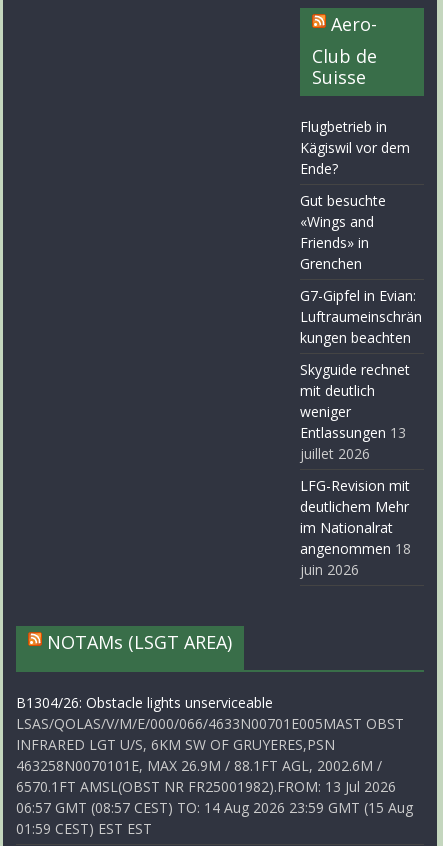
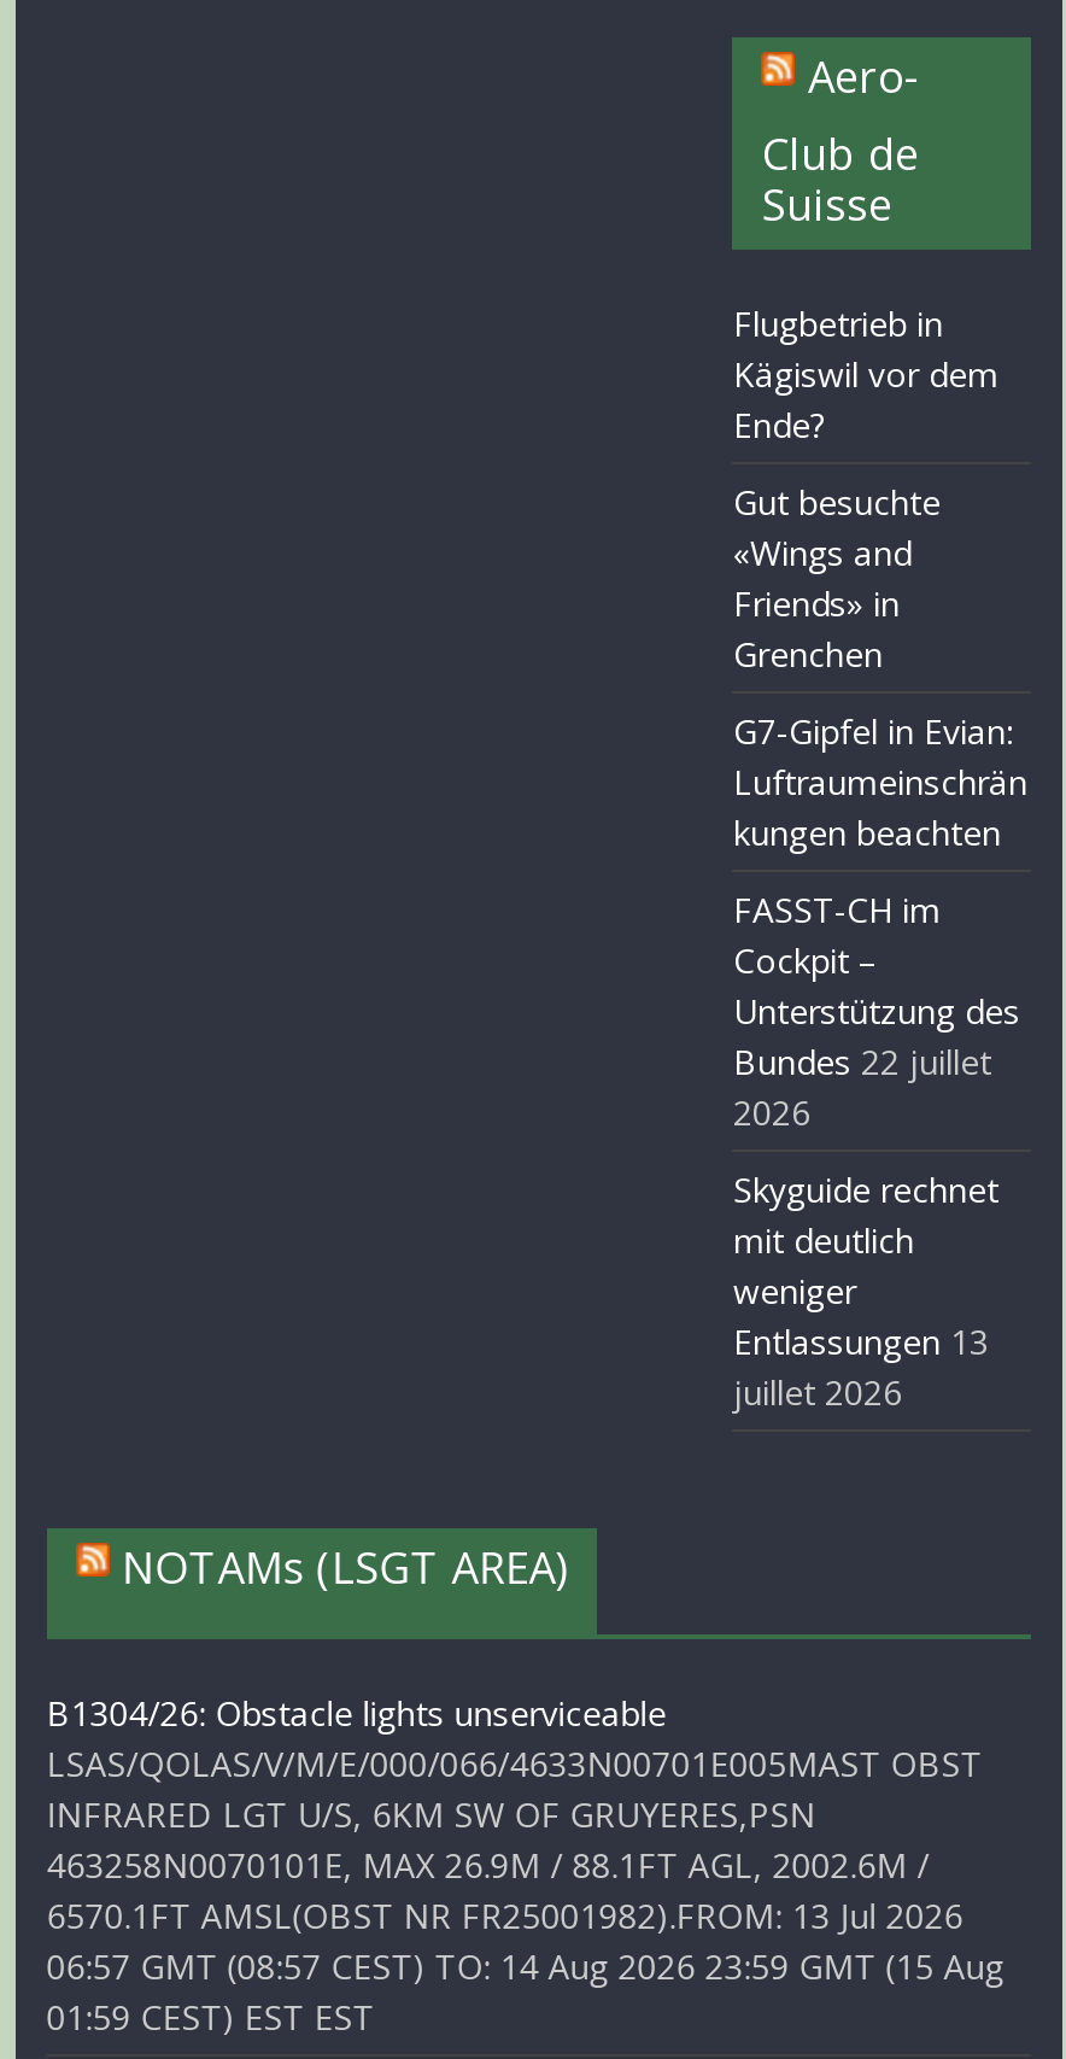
+ FASST-CH im
+ Cockpit –
+ Unterstützung des
+ Bundes 22 juillet
+ 2026

moved down: Skyguide rechnet | mit deutlich | weniger | Entlassungen 13 | juillet 2026

- LFG-Revision mit
- deutlichem Mehr
- im Nationalrat
- angenommen 18
- juin 2026
